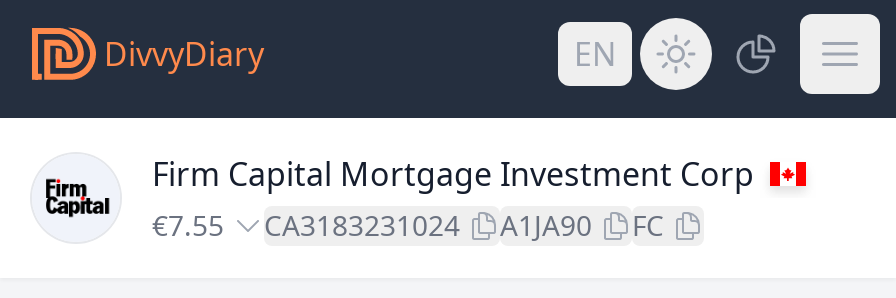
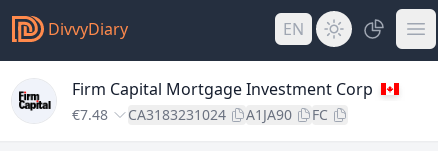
- €7.55 CA3183231024 A1JA90 FC
+ €7.48 CA3183231024 A1JA90 FC
